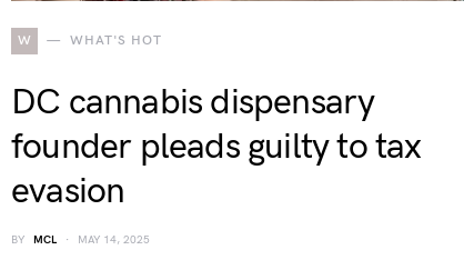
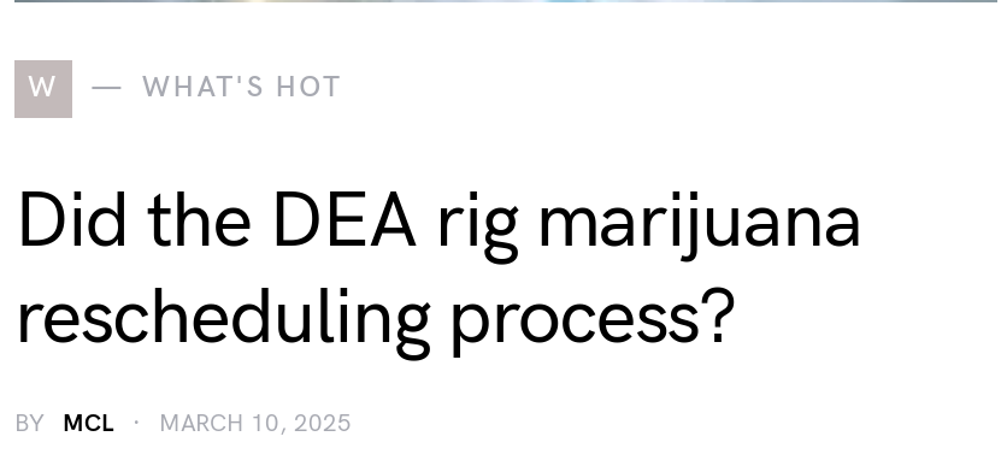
- DC cannabis dispensary
- founder pleads guilty to tax
- evasion
+ Did the DEA rig marijuana
+ rescheduling process?

- BY MCL MAY 14, 2025
+ BY MCL MARCH 10, 2025
